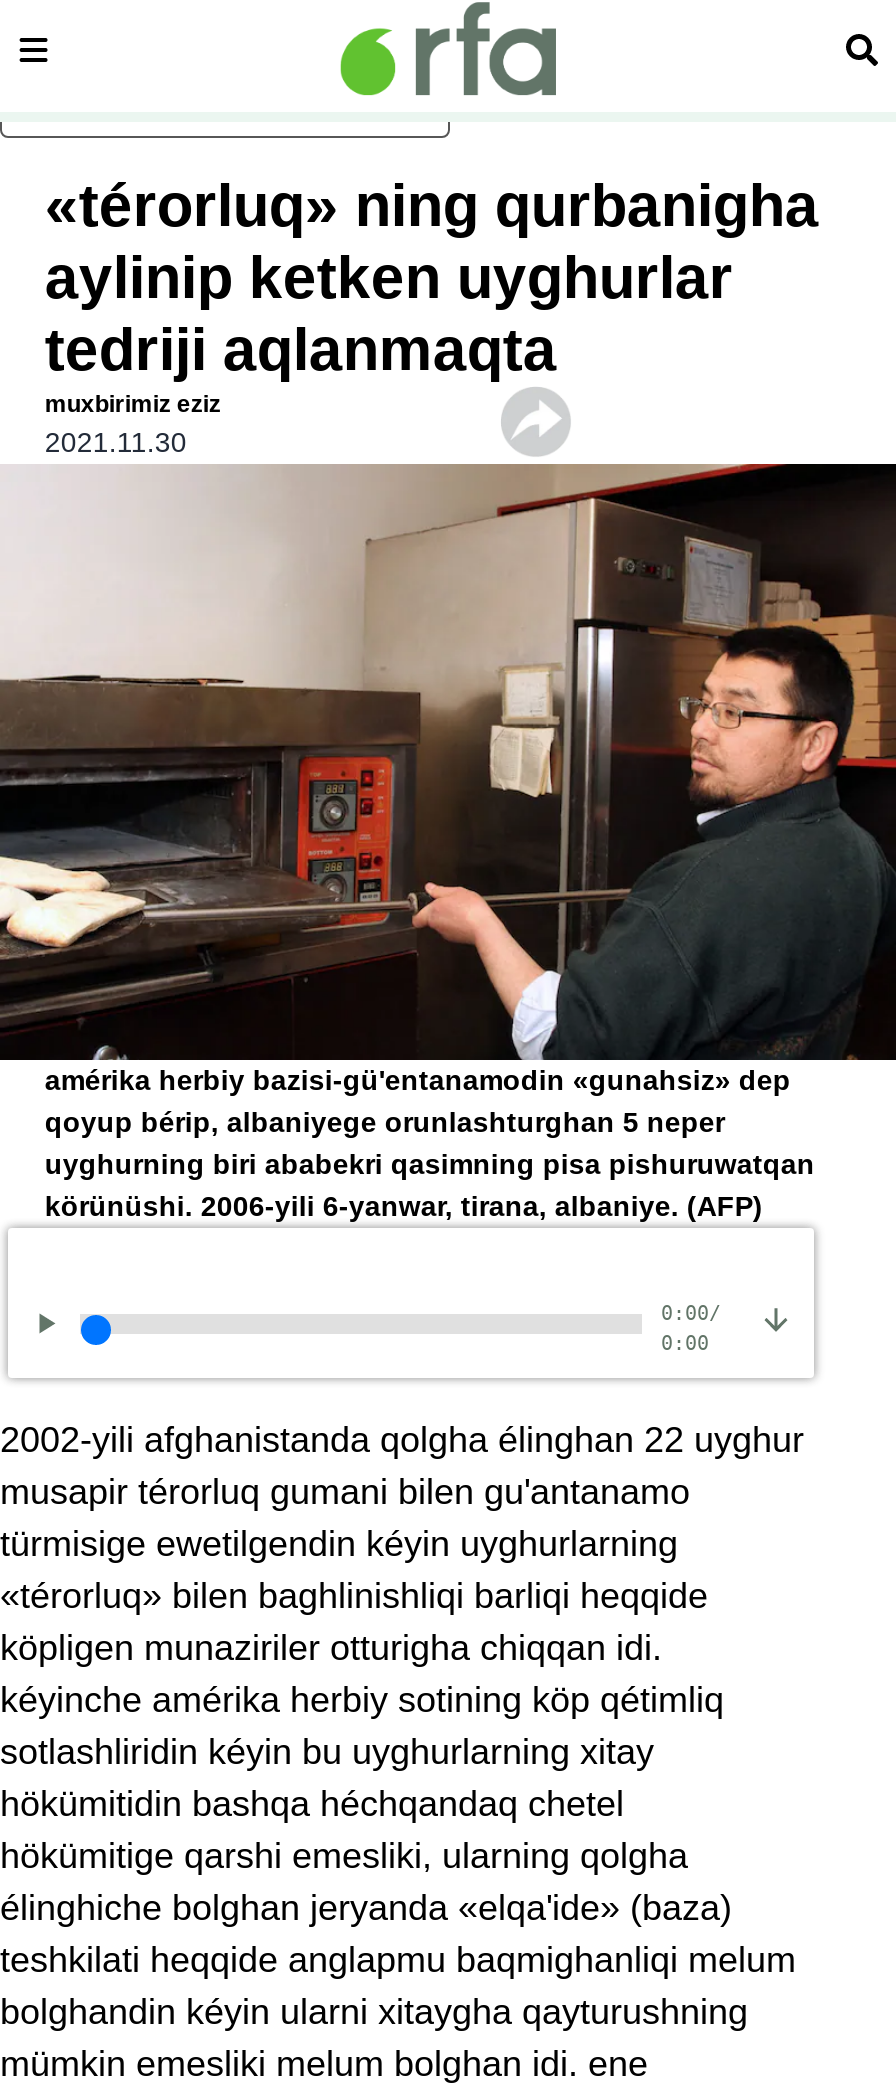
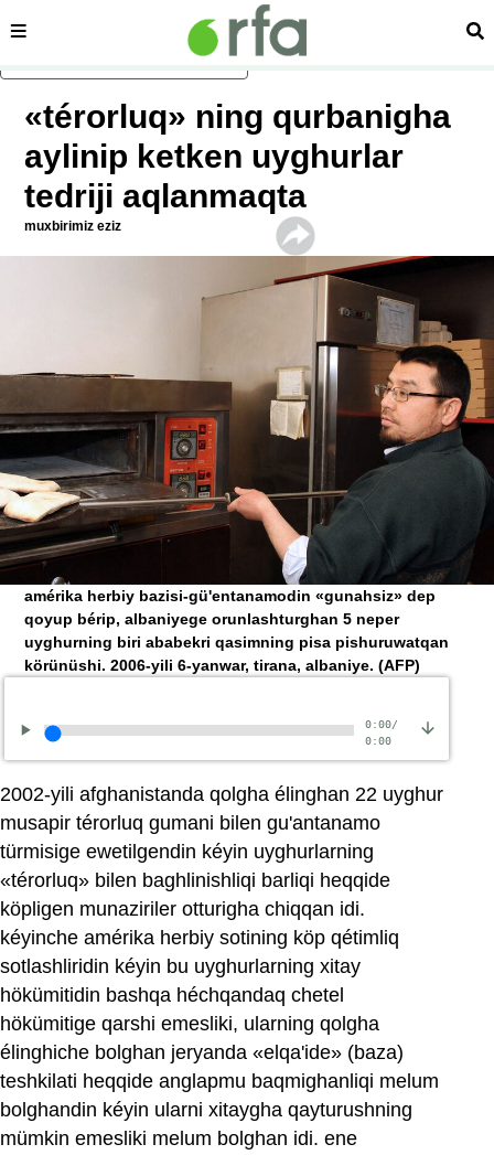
- 2021.11.30
